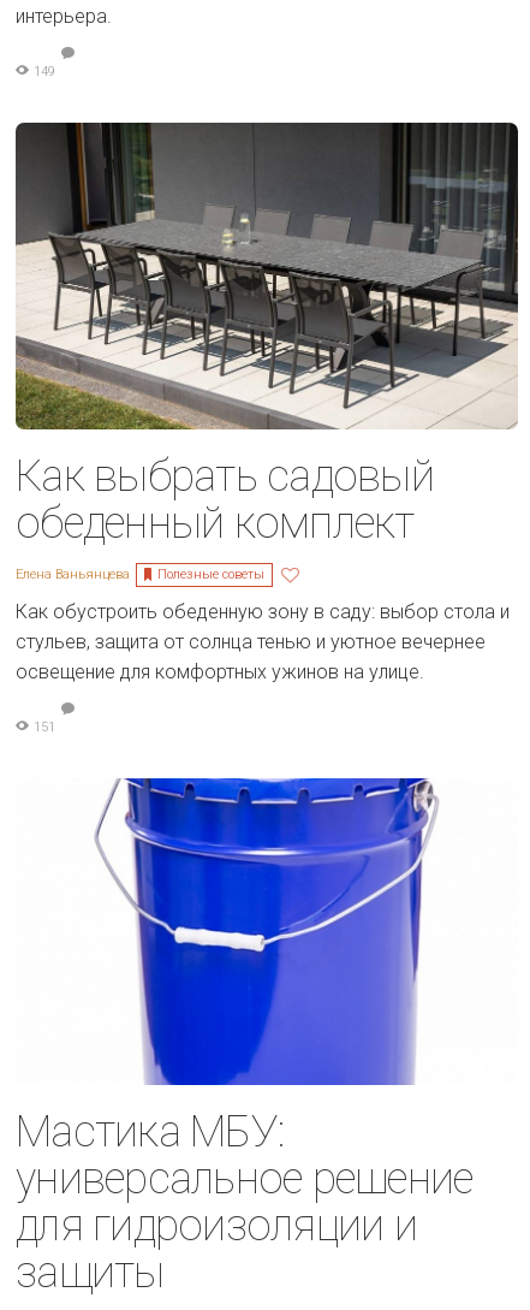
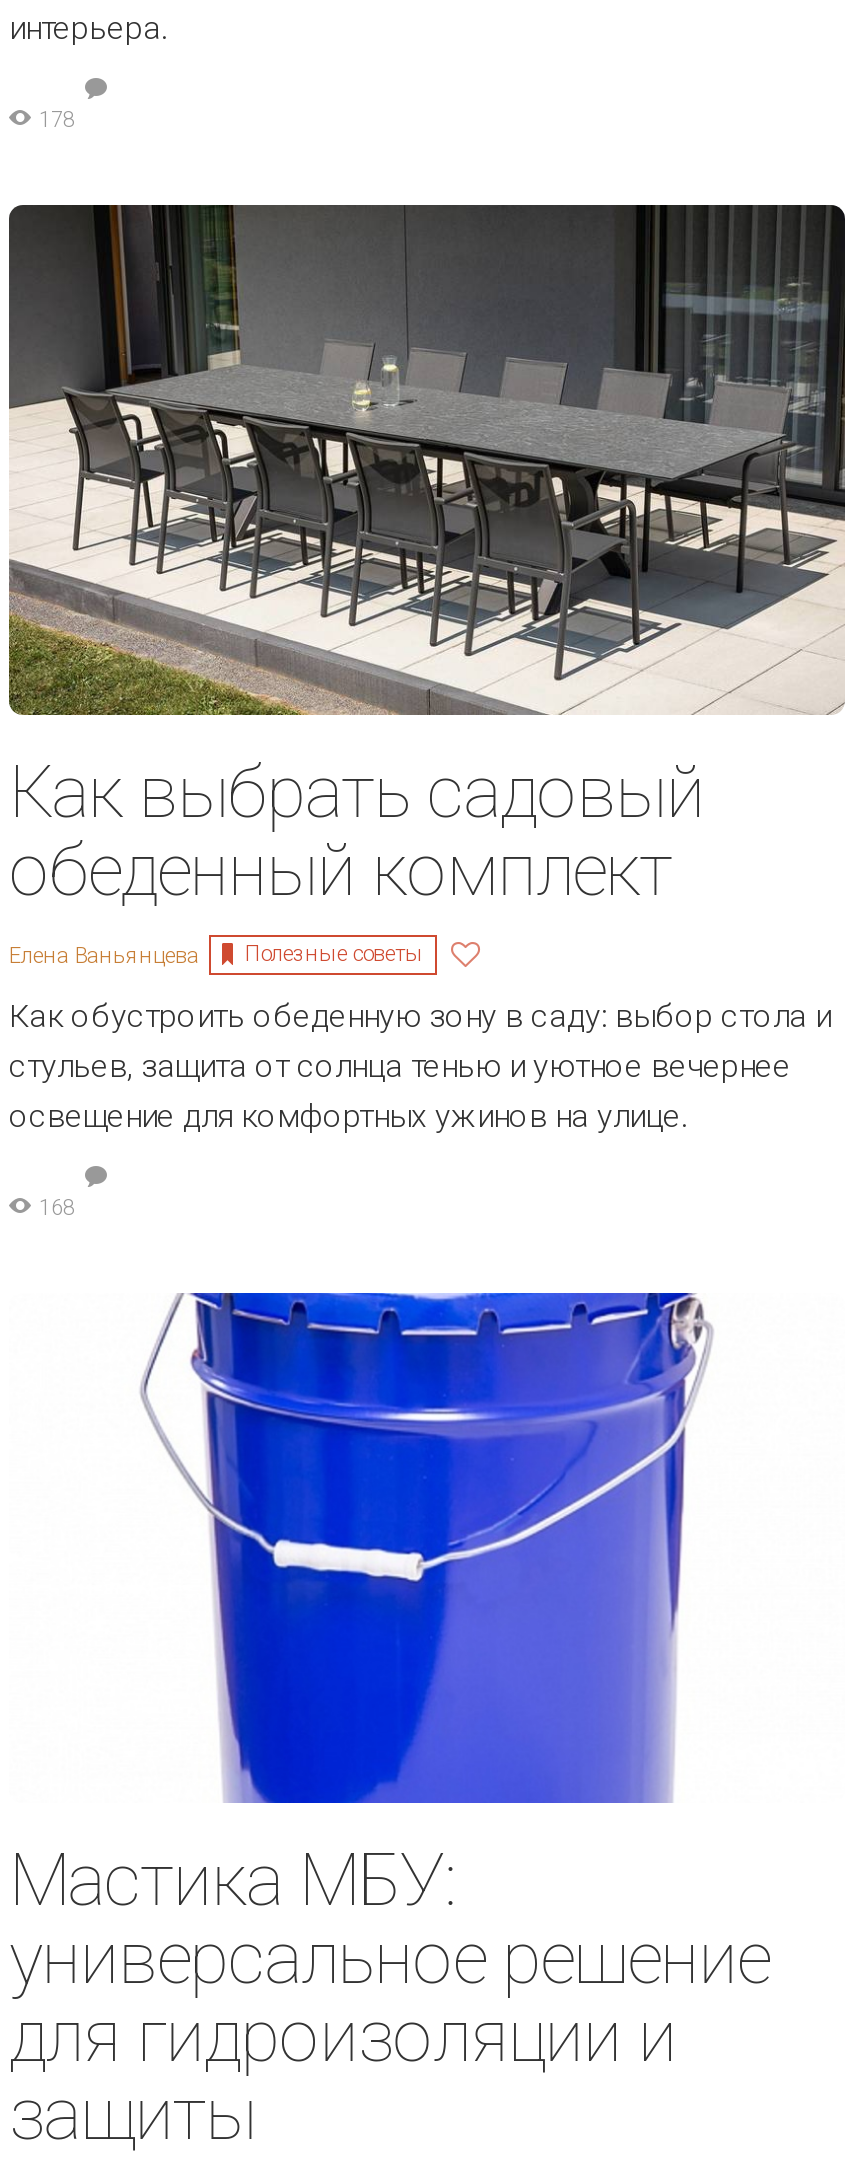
- 149
+ 178

- 151
+ 168
